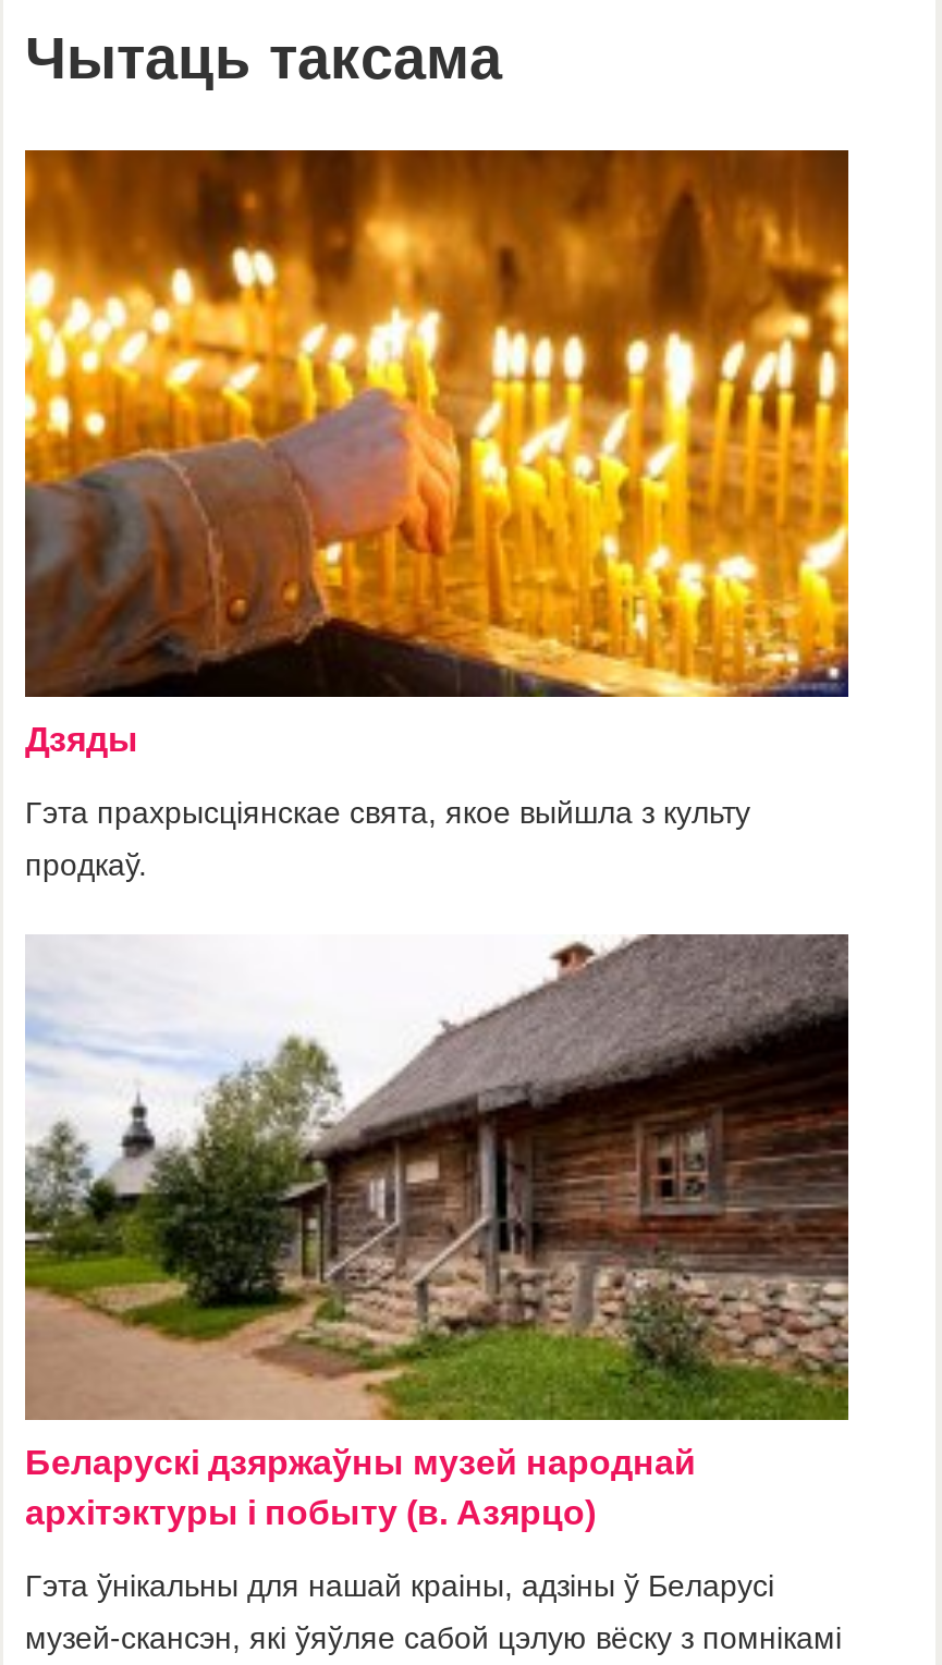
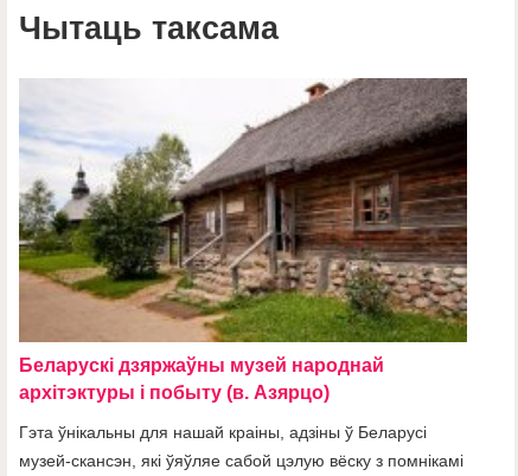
- [image]
- Дзяды
- Гэта прахрысціянскае свята, якое выйшла з культу
- продкаў.
